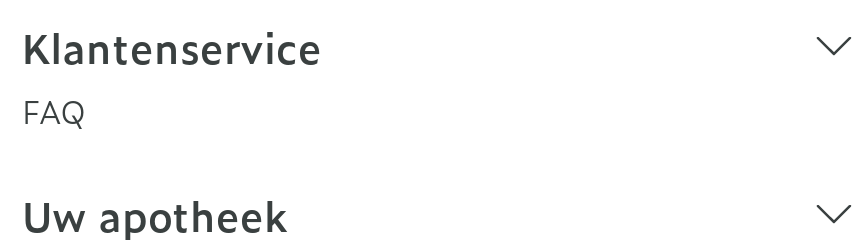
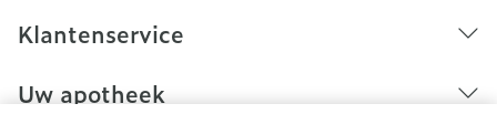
- FAQ
